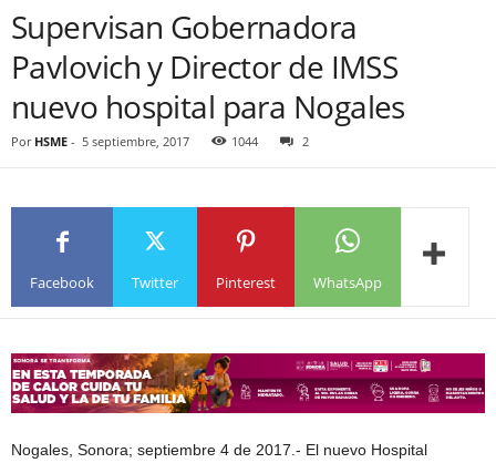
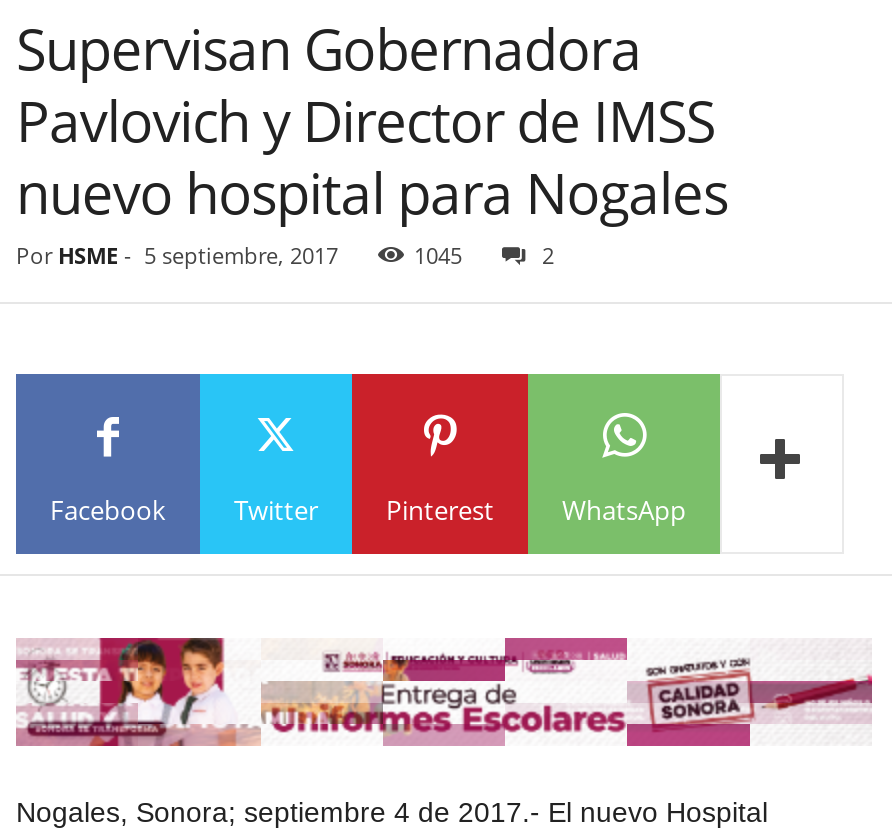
- 1044
+ 1045

- [image]
+ [image]
